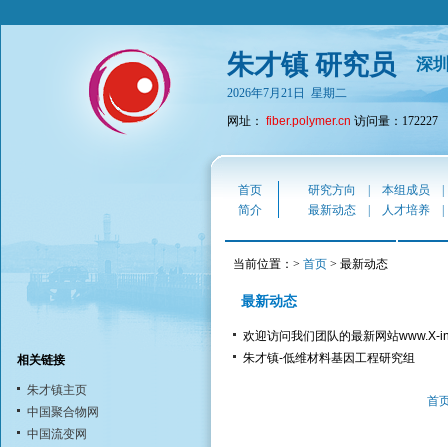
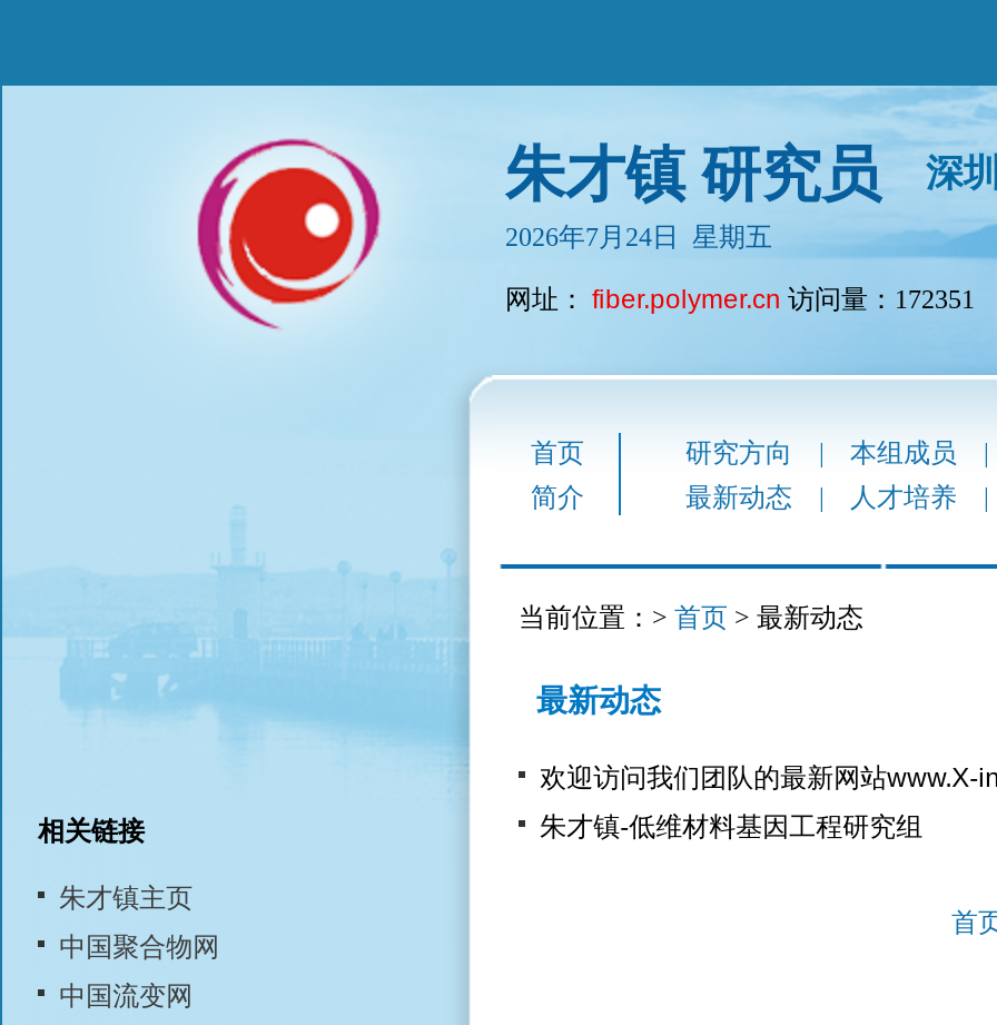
- 2026年7月21日 星期二
+ 2026年7月24日 星期五

- 网址：fiber.polymer.cn访问量：172227
+ 网址：fiber.polymer.cn访问量：172351
